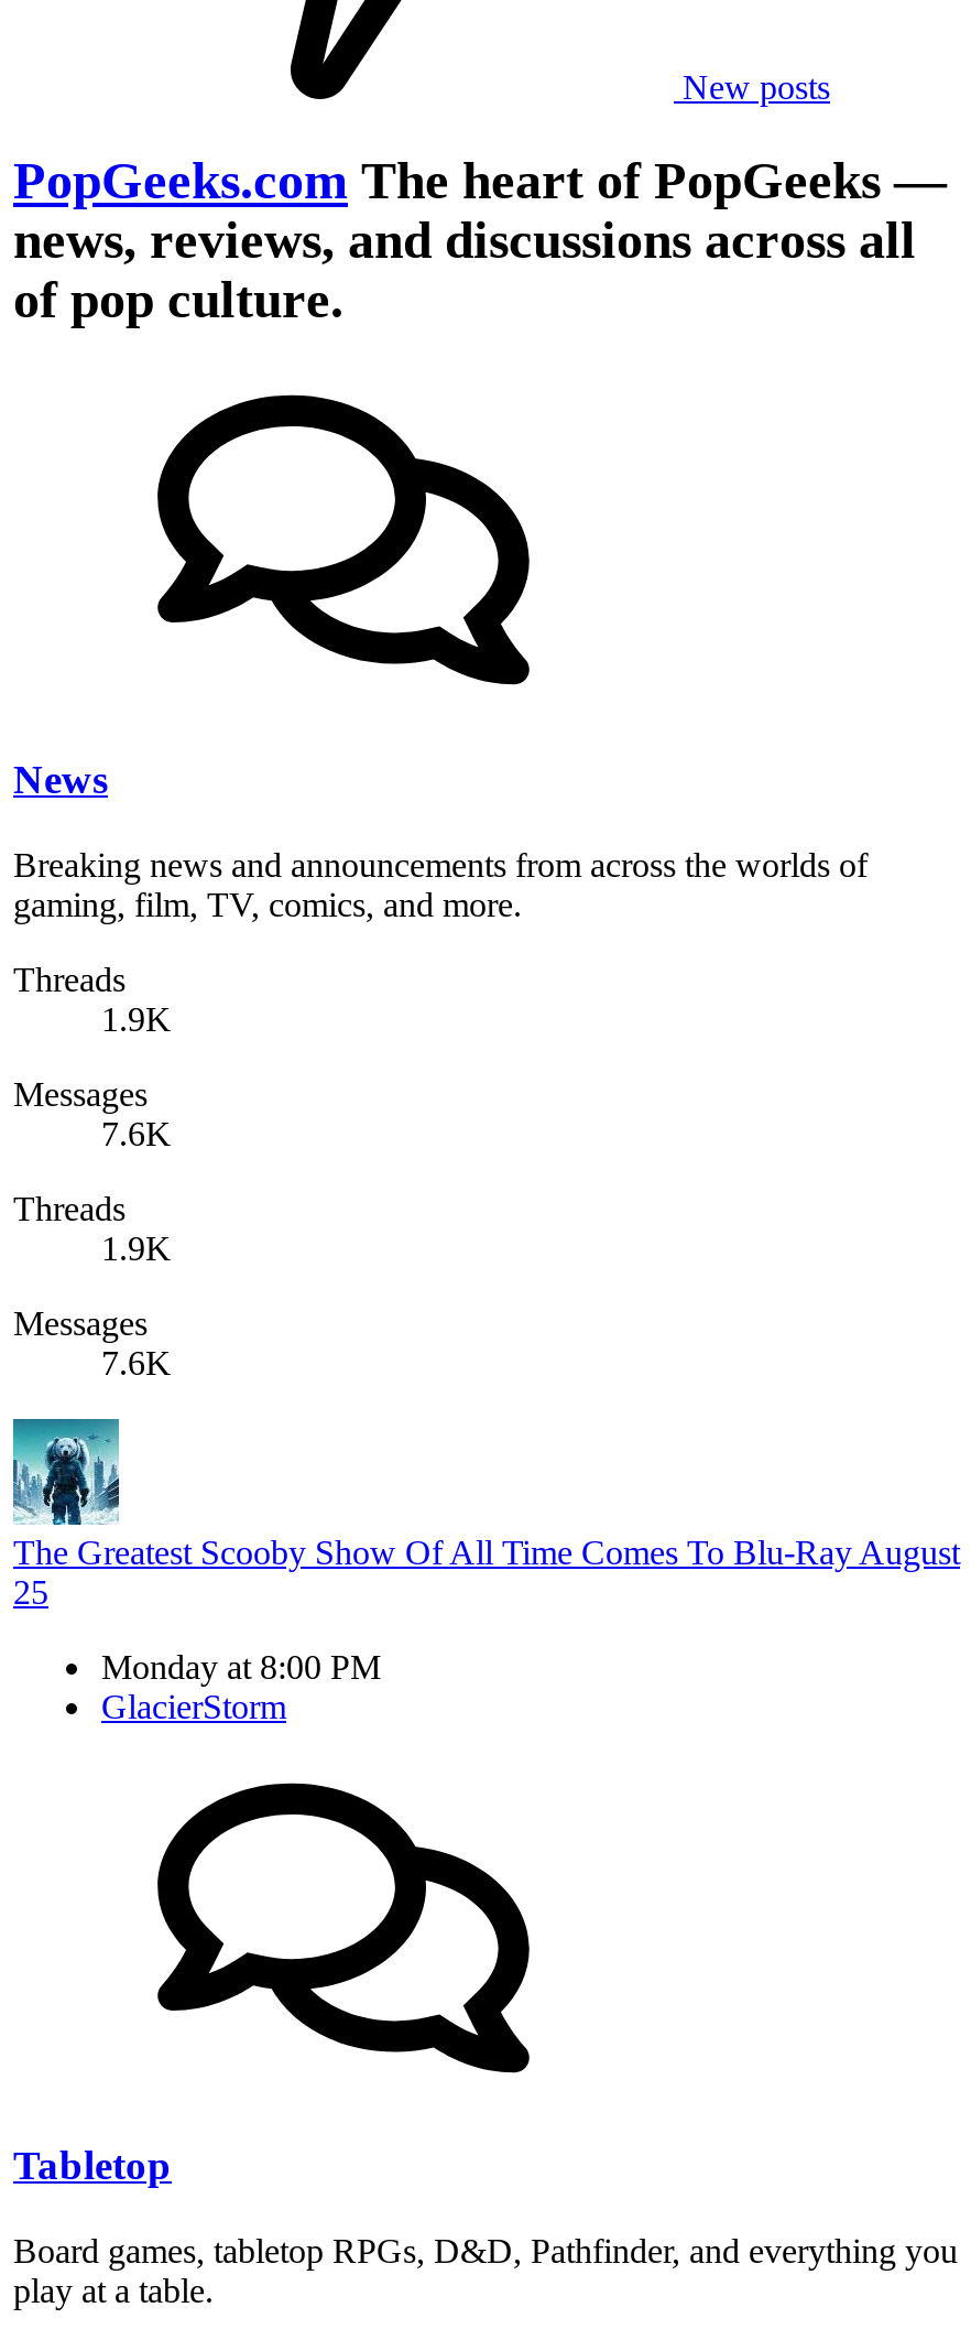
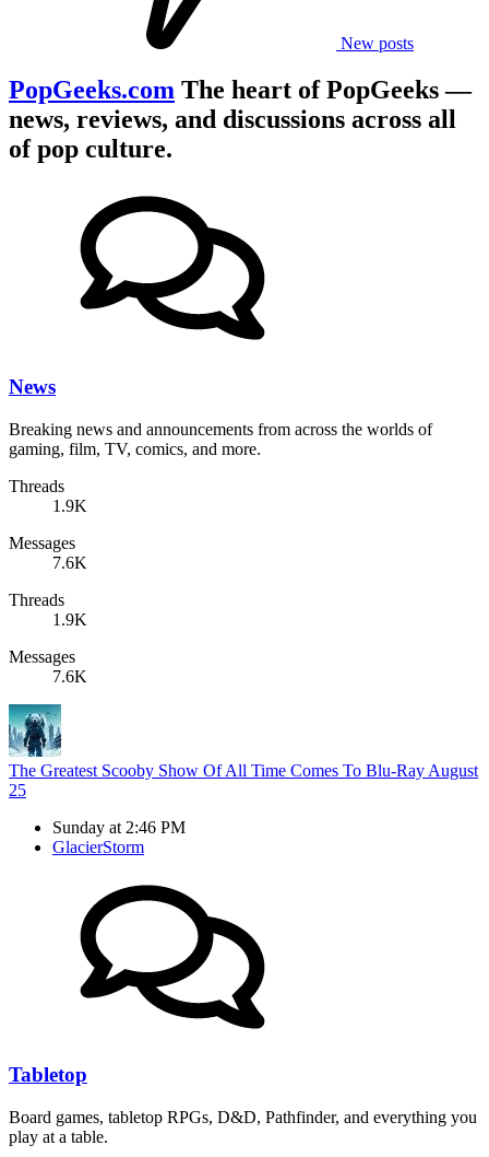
- Monday at 8:00 PM
+ Sunday at 2:46 PM
